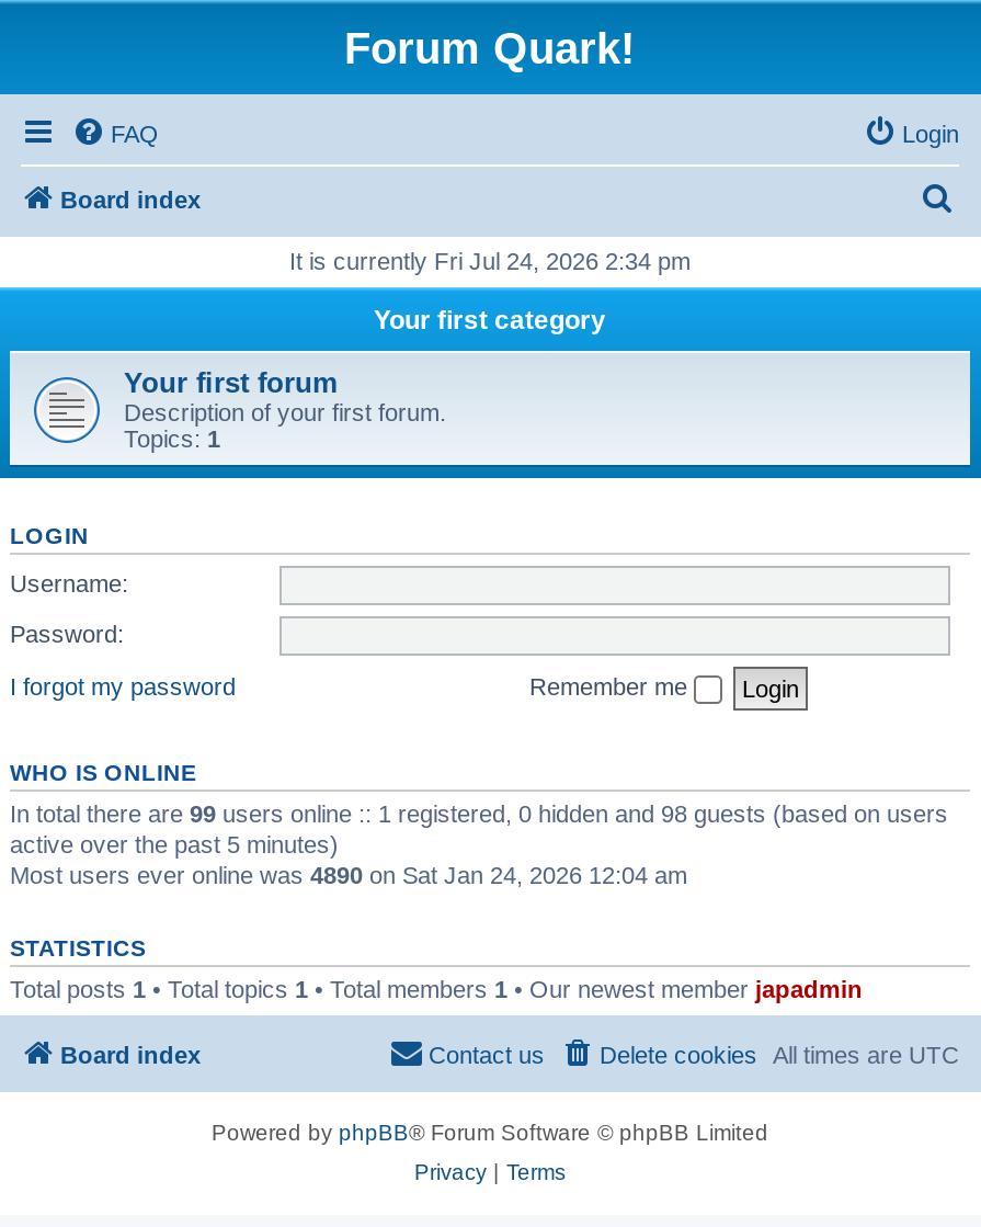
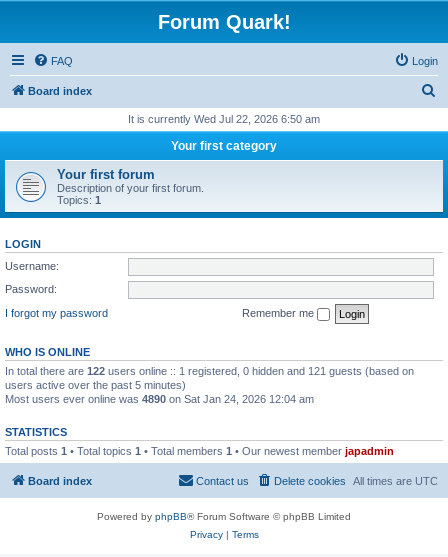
- It is currently Fri Jul 24, 2026 2:34 pm
+ It is currently Wed Jul 22, 2026 6:50 am

- In total there are 99 users online :: 1 registered, 0 hidden and 98 guests (based on users
- active over the past 5 minutes)
+ In total there are 122 users online :: 1 registered, 0 hidden and 121 guests (based on
+ users active over the past 5 minutes)
